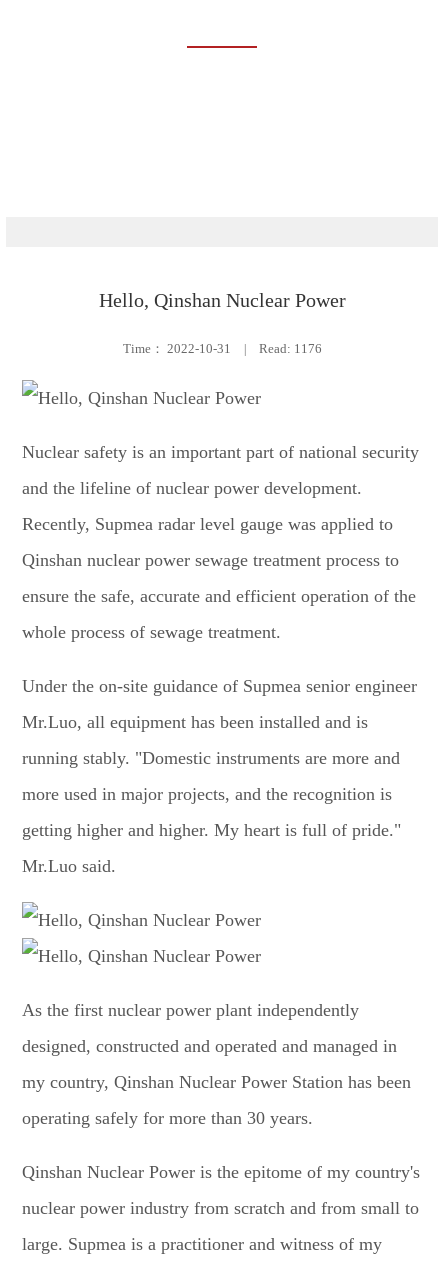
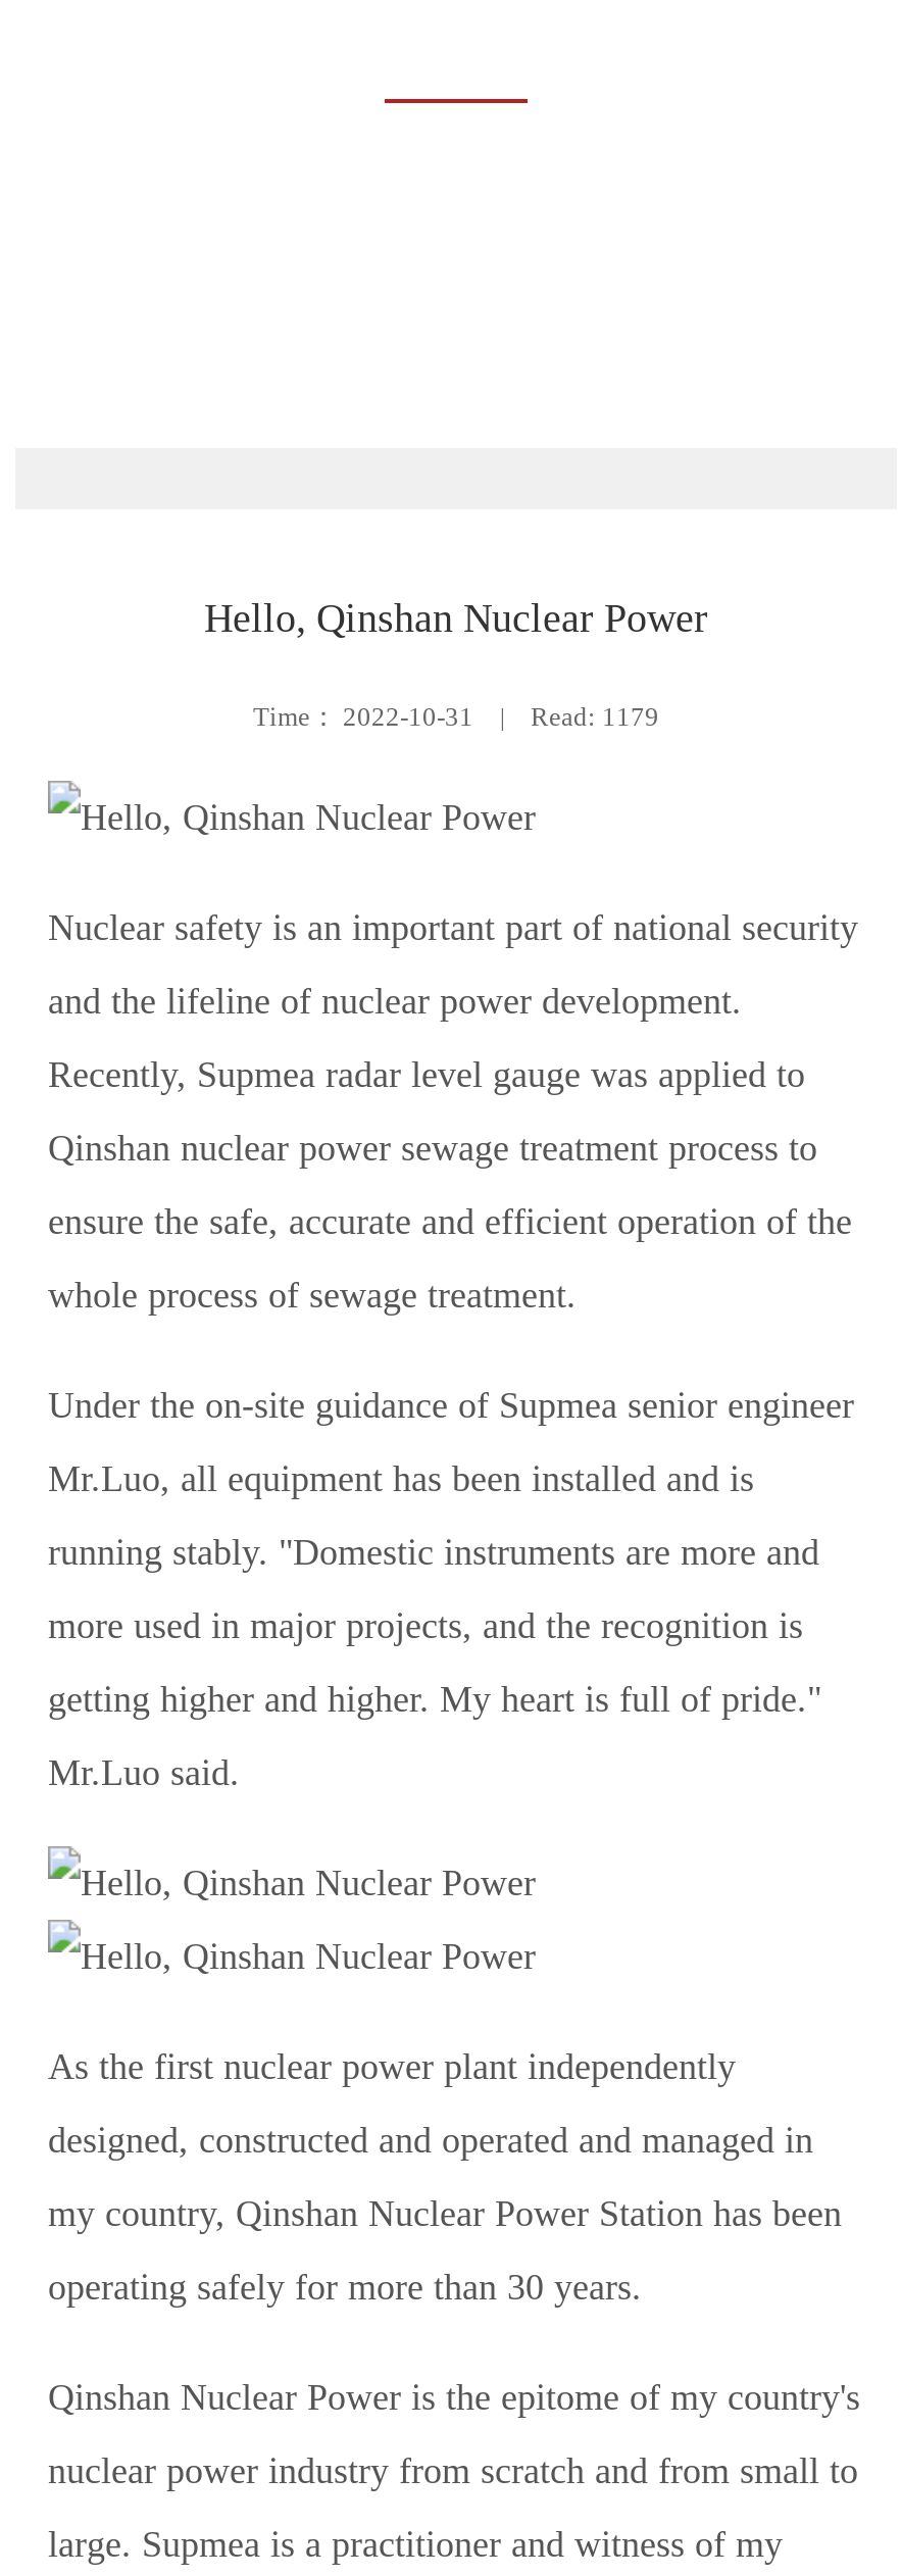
- Read: 1176
+ Read: 1179
